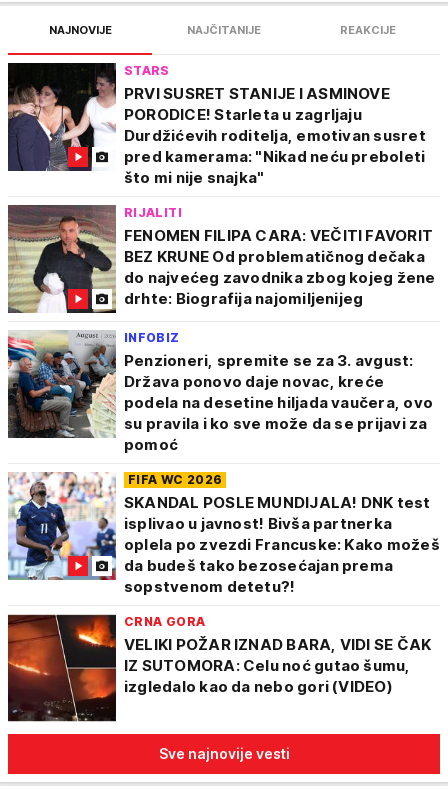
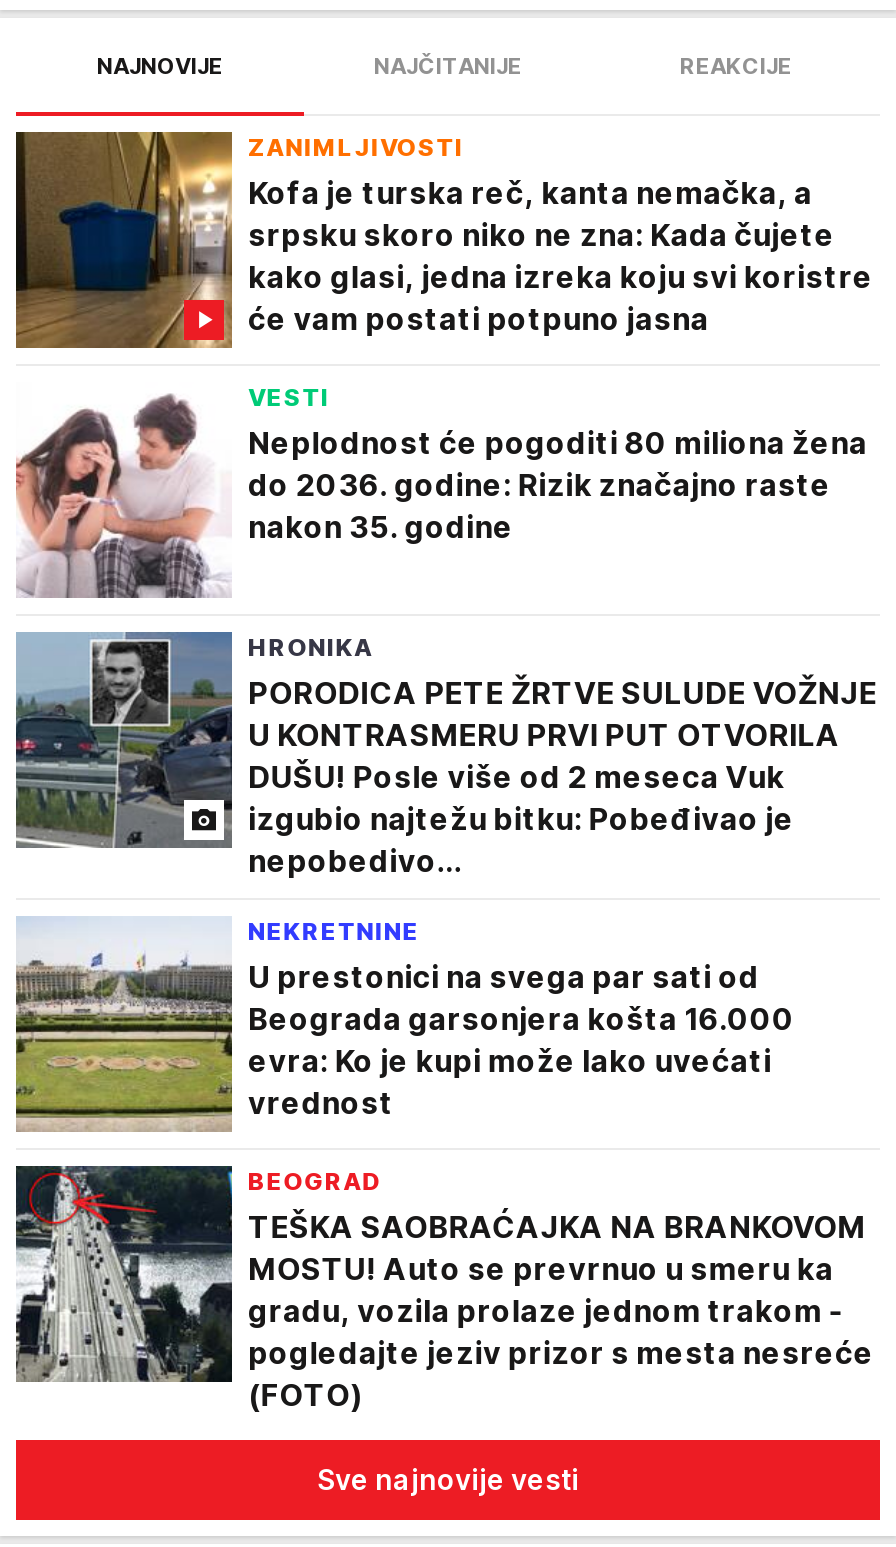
- [image]
- STARS
- PRVI SUSRET STANIJE I ASMINOVE
- PORODICE! Starleta u zagrljaju
- Durdžićevih roditelja, emotivan susret
- pred kamerama: "Nikad neću preboleti
- što mi nije snajka"
+ [image]
+ ZANIMLJIVOSTI
+ Kofa je turska reč, kanta nemačka, a
+ srpsku skoro niko ne zna: Kada čujete
+ kako glasi, jedna izreka koju svi koristre
+ će vam postati potpuno jasna

- [image]
- RIJALITI
- FENOMEN FILIPA CARA: VEČITI FAVORIT
- BEZ KRUNE Od problematičnog dečaka
- do najvećeg zavodnika zbog kojeg žene
- drhte: Biografija najomiljenijeg
+ [image]
+ VESTI
+ Neplodnost će pogoditi 80 miliona žena
+ do 2036. godine: Rizik značajno raste
+ nakon 35. godine

- [image]
- INFOBIZ
- Penzioneri, spremite se za 3. avgust:
- Država ponovo daje novac, kreće
- podela na desetine hiljada vaučera, ovo
- su pravila i ko sve može da se prijavi za
- pomoć
+ [image]
+ HRONIKA
+ PORODICA PETE ŽRTVE SULUDE VOŽNJE
+ U KONTRASMERU PRVI PUT OTVORILA
+ DUŠU! Posle više od 2 meseca Vuk
+ izgubio najtežu bitku: Pobeđivao je
+ nepobedivo...

- [image]
- FIFA WC 2026
- SKANDAL POSLE MUNDIJALA! DNK test
- isplivao u javnost! Bivša partnerka
- oplela po zvezdi Francuske: Kako možeš
- da budeš tako bezosećajan prema
- sopstvenom detetu?!
+ [image]
+ NEKRETNINE
+ U prestonici na svega par sati od
+ Beograda garsonjera košta 16.000
+ evra: Ko je kupi može lako uvećati
+ vrednost

- [image]
- CRNA GORA
- VELIKI POŽAR IZNAD BARA, VIDI SE ČAK
- IZ SUTOMORA: Celu noć gutao šumu,
- izgledalo kao da nebo gori (VIDEO)
+ [image]
+ BEOGRAD
+ TEŠKA SAOBRAĆAJKA NA BRANKOVOM
+ MOSTU! Auto se prevrnuo u smeru ka
+ gradu, vozila prolaze jednom trakom -
+ pogledajte jeziv prizor s mesta nesreće
+ (FOTO)
